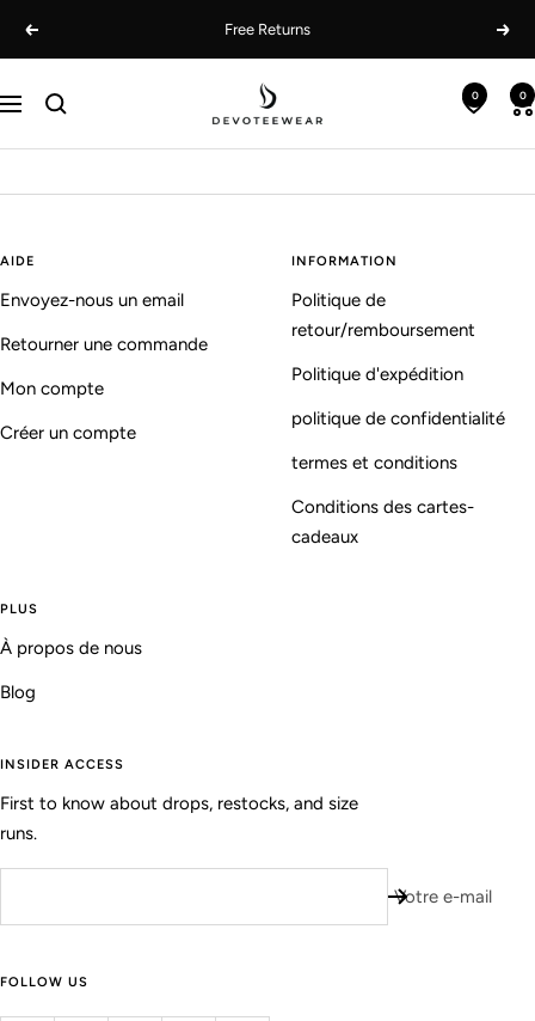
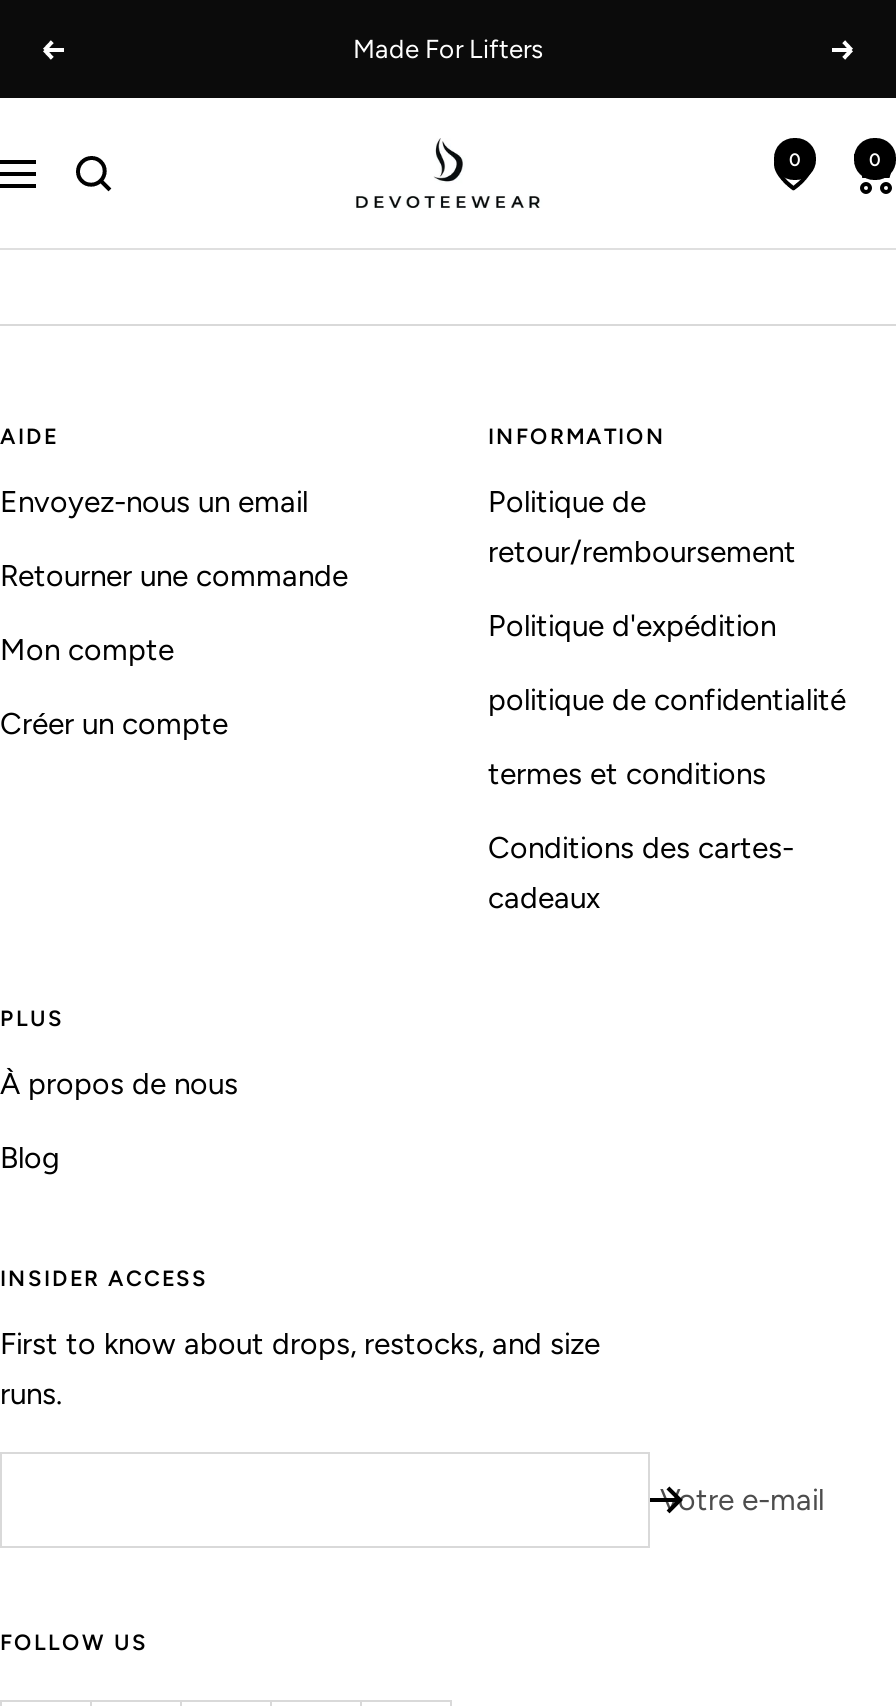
- Free Returns
+ Made For Lifters
